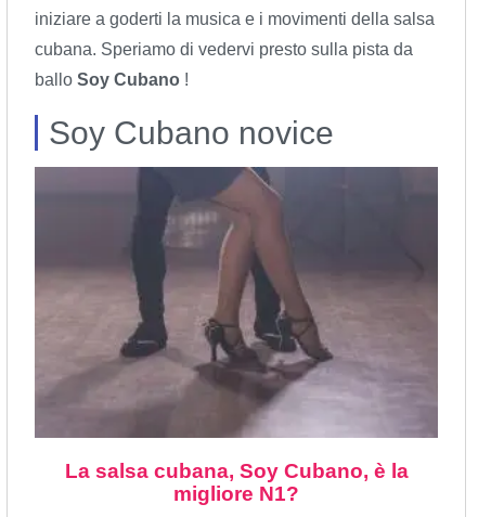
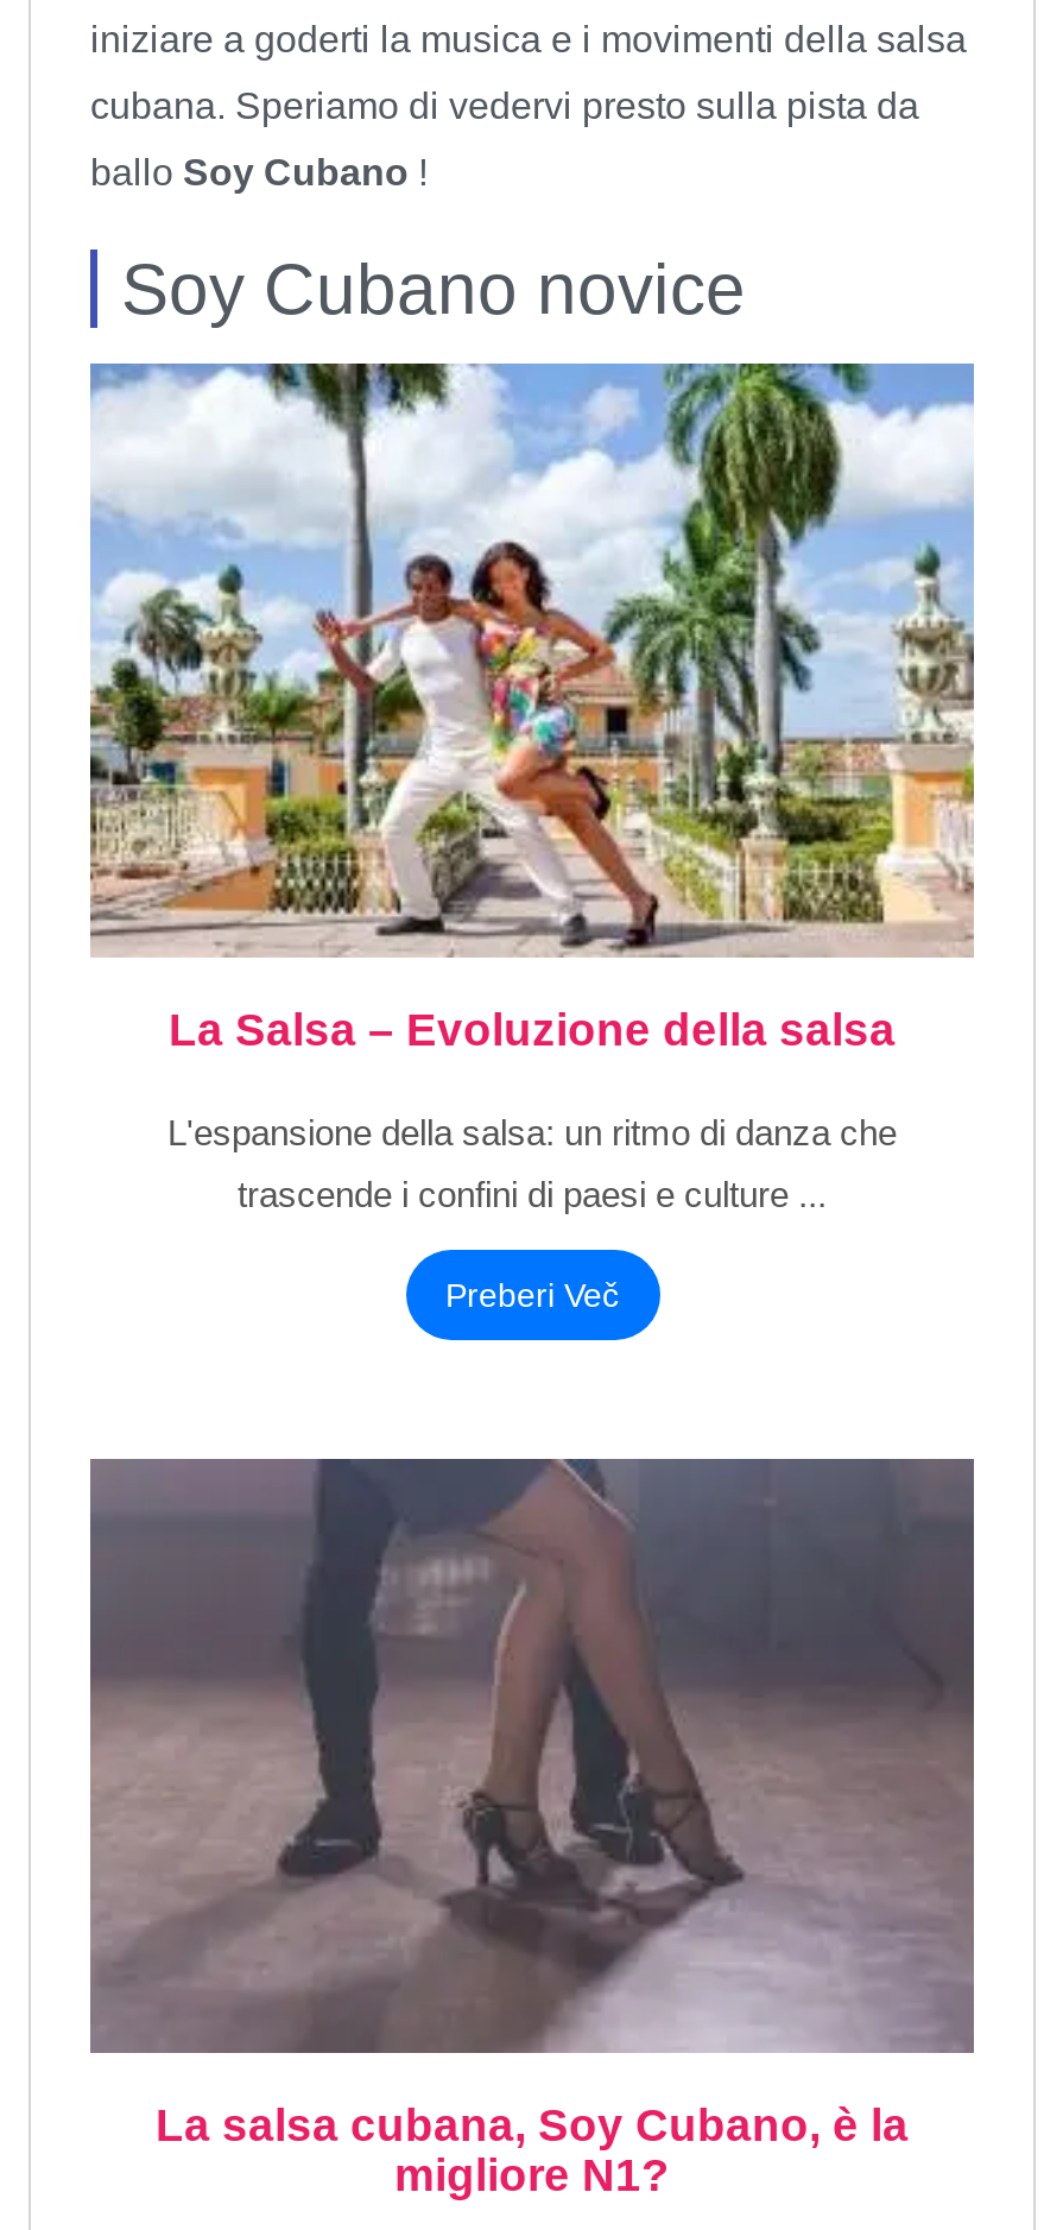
+ [image]
+ La Salsa – Evoluzione della salsa
+ L'espansione della salsa: un ritmo di danza che
+ trascende i confini di paesi e culture ...
+ Preberi Več
